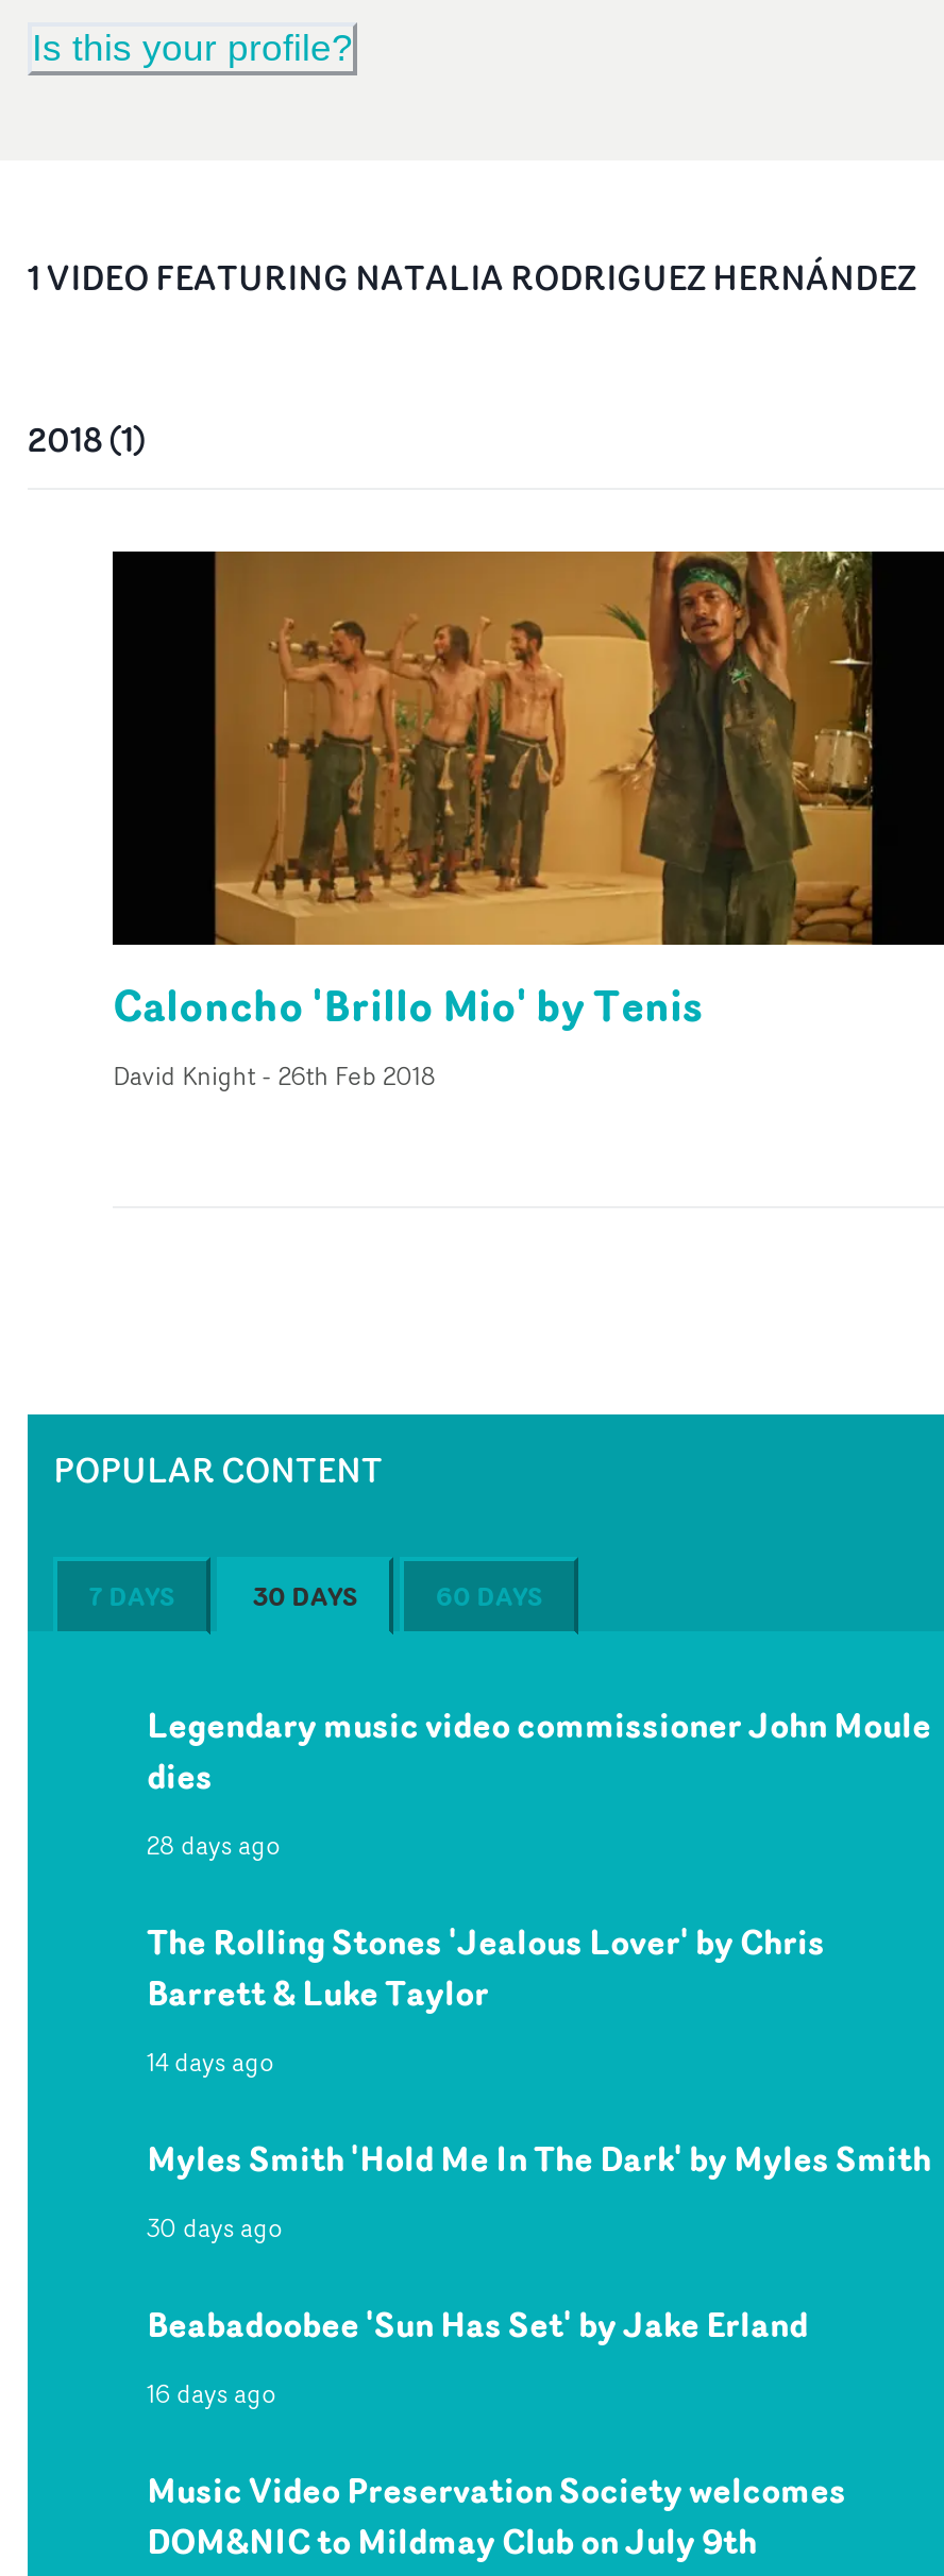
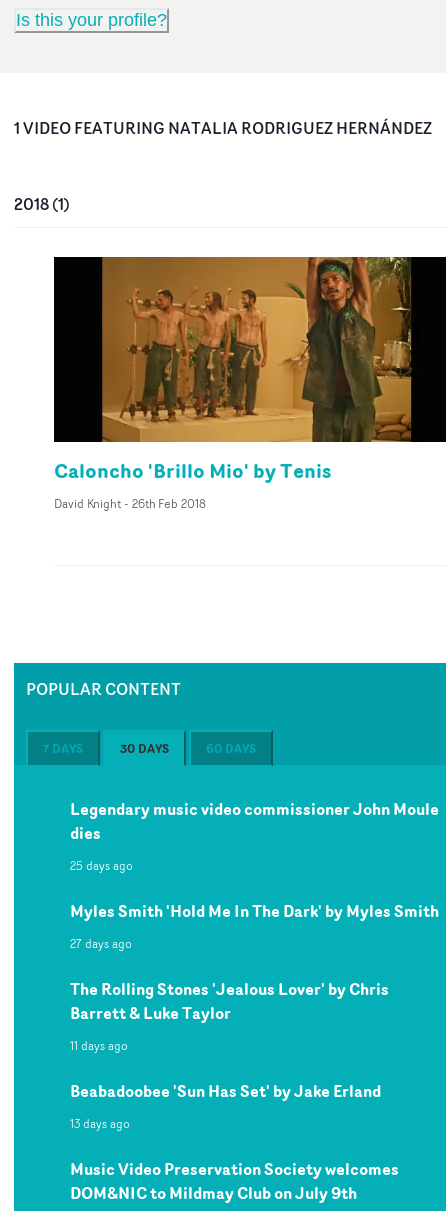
- 28 days ago
+ 25 days ago
+ 27 days ago

moved down: The Rolling Stones 'Jealous Lover' by Chris | Barrett & Luke Taylor

- 14 days ago
- 30 days ago
+ 11 days ago

moved up: Myles Smith 'Hold Me In The Dark' by Myles Smith

- 16 days ago
+ 13 days ago
